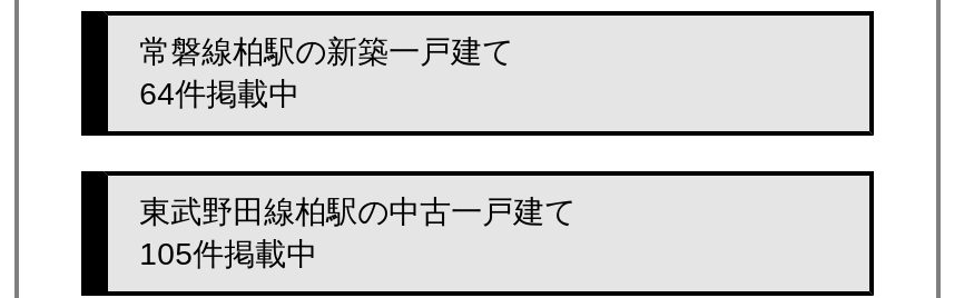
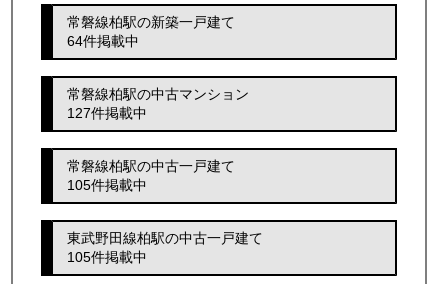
+ 常磐線柏駅の中古マンション
+ 127件掲載中
+ 常磐線柏駅の中古一戸建て
+ 105件掲載中
